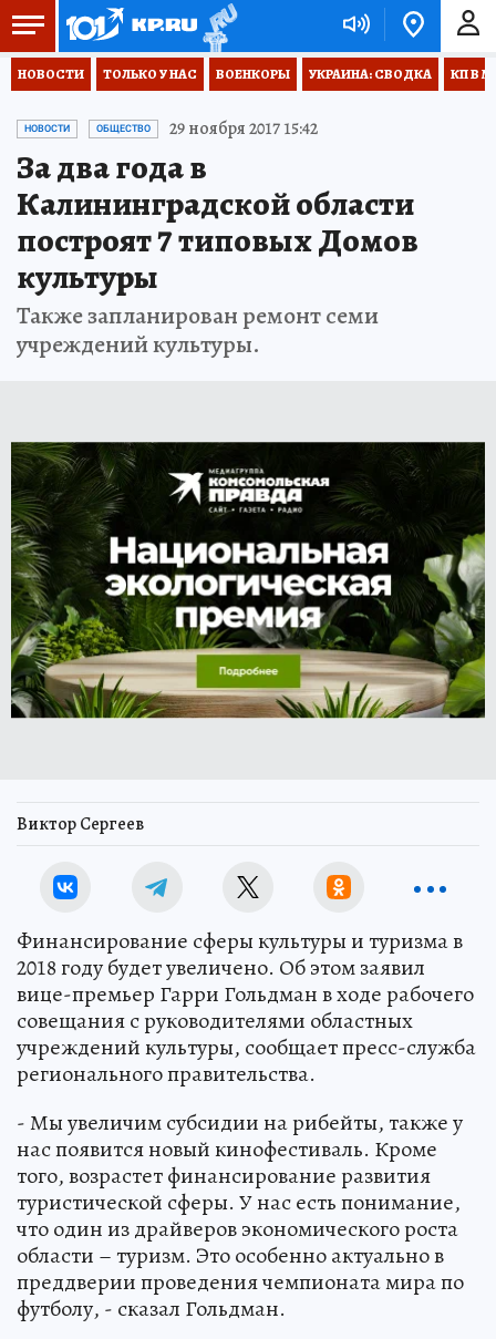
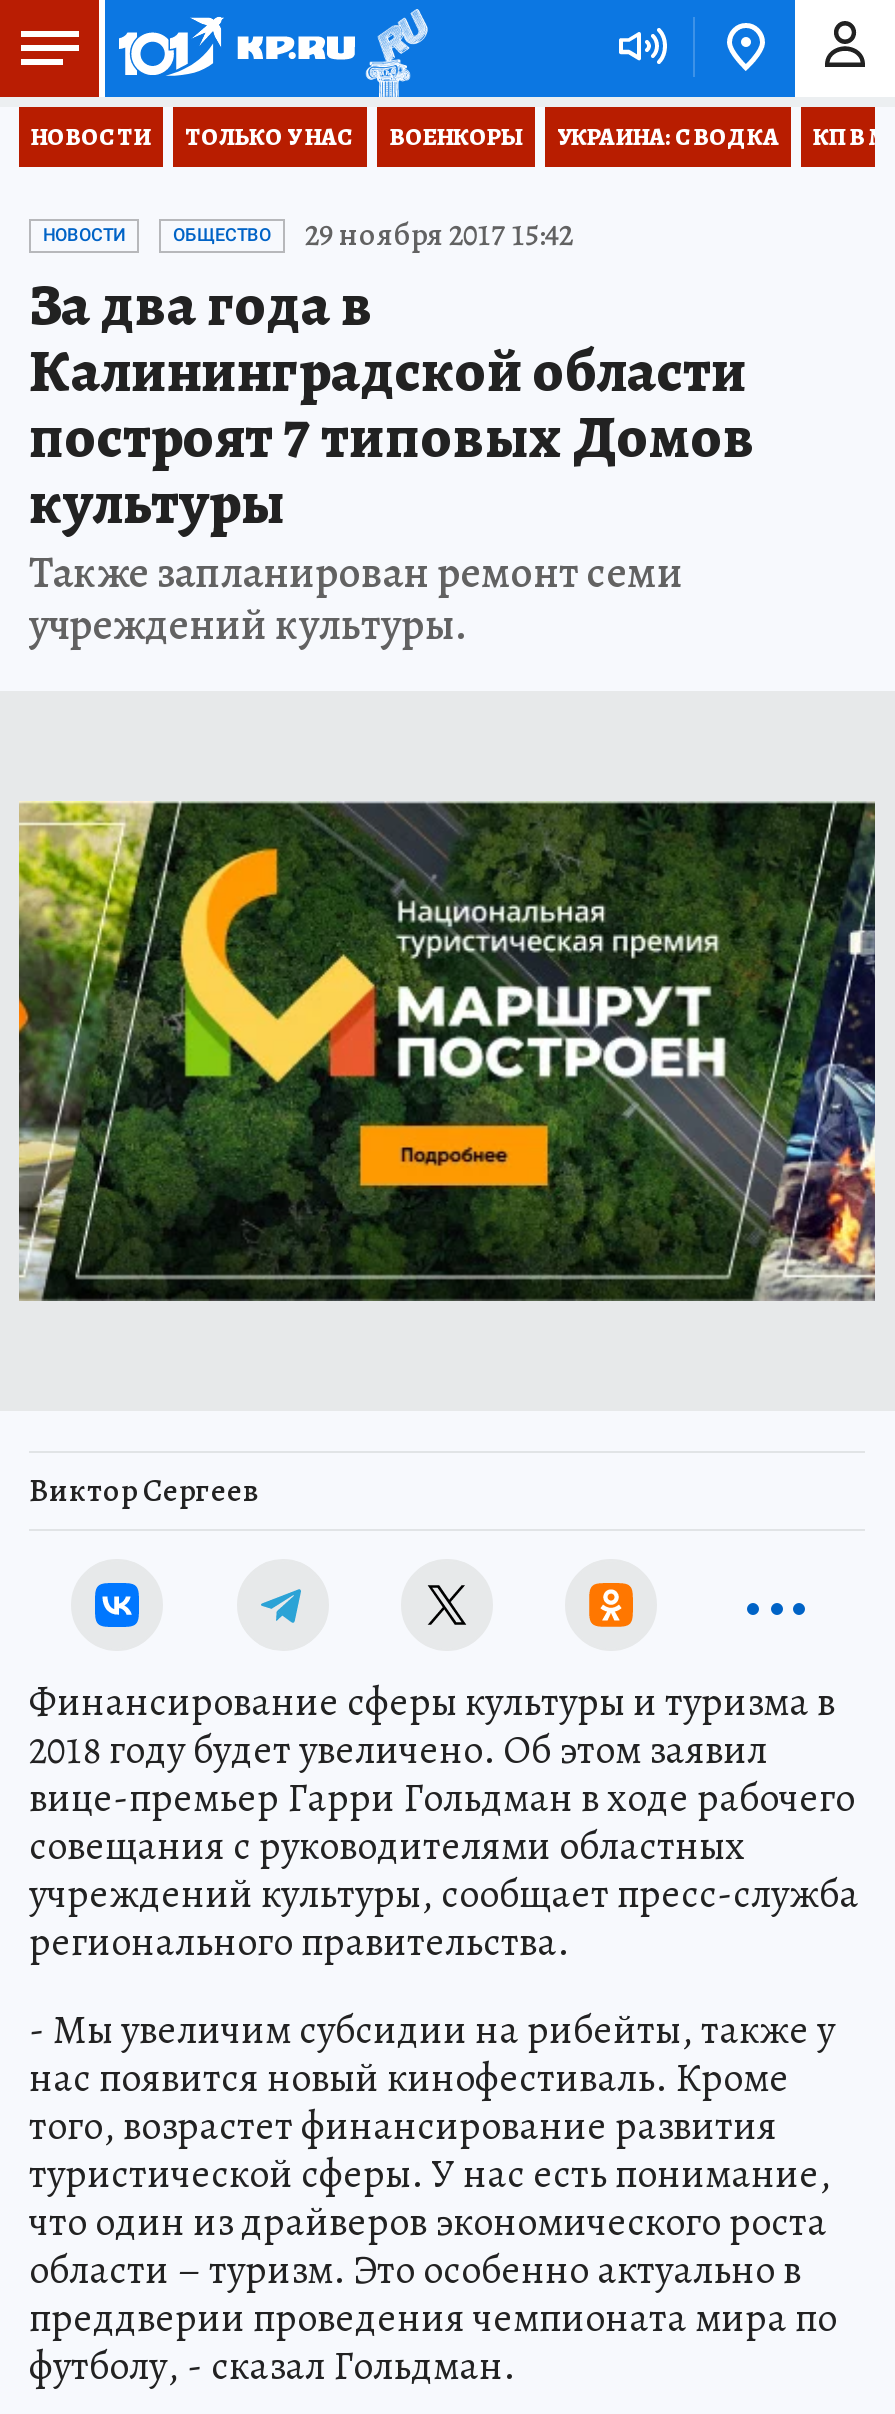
- [image]
+ [image]
